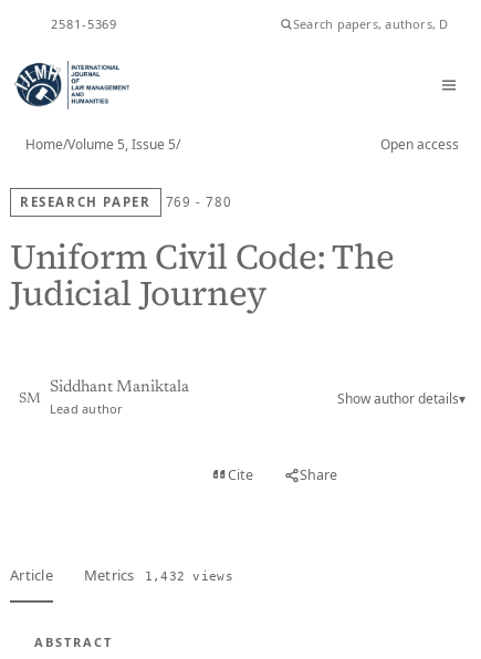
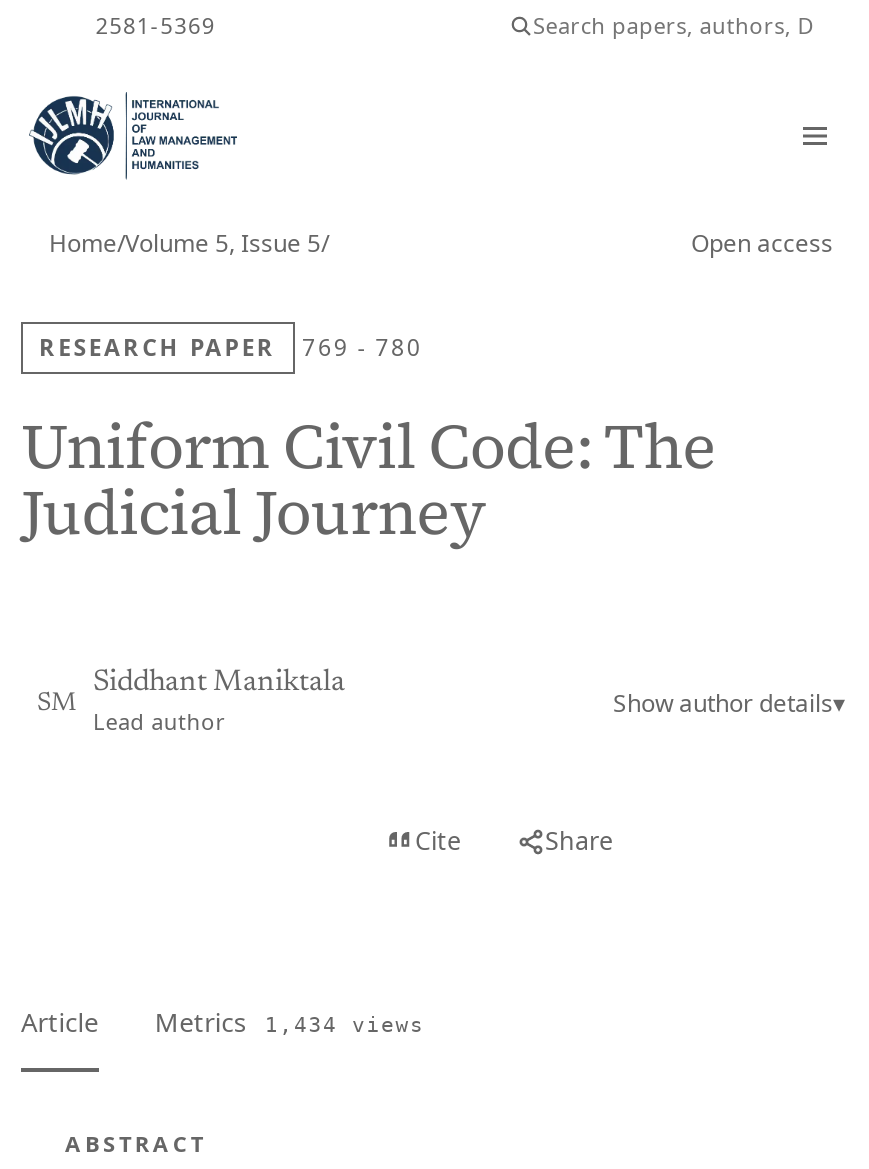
- Metrics 1,432 views
+ Metrics 1,434 views
